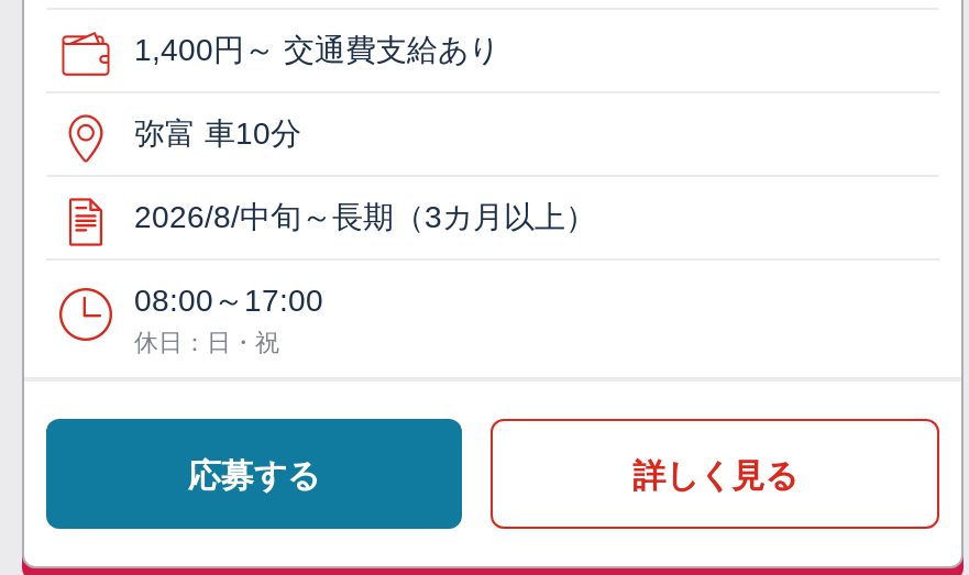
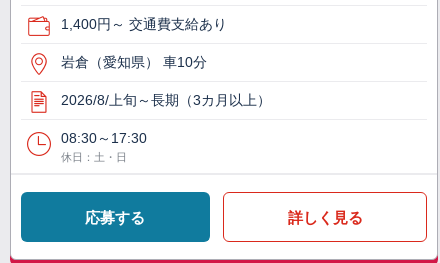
- 弥富 車10分
+ 岩倉（愛知県） 車10分

- 2026/8/中旬～長期（3カ月以上）
+ 2026/8/上旬～長期（3カ月以上）

- 08:00～17:00
- 休日：日・祝
+ 08:30～17:30
+ 休日：土・日
